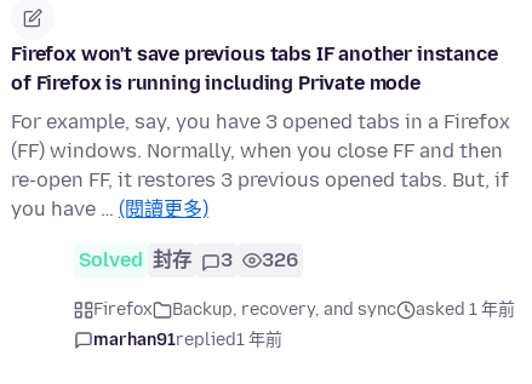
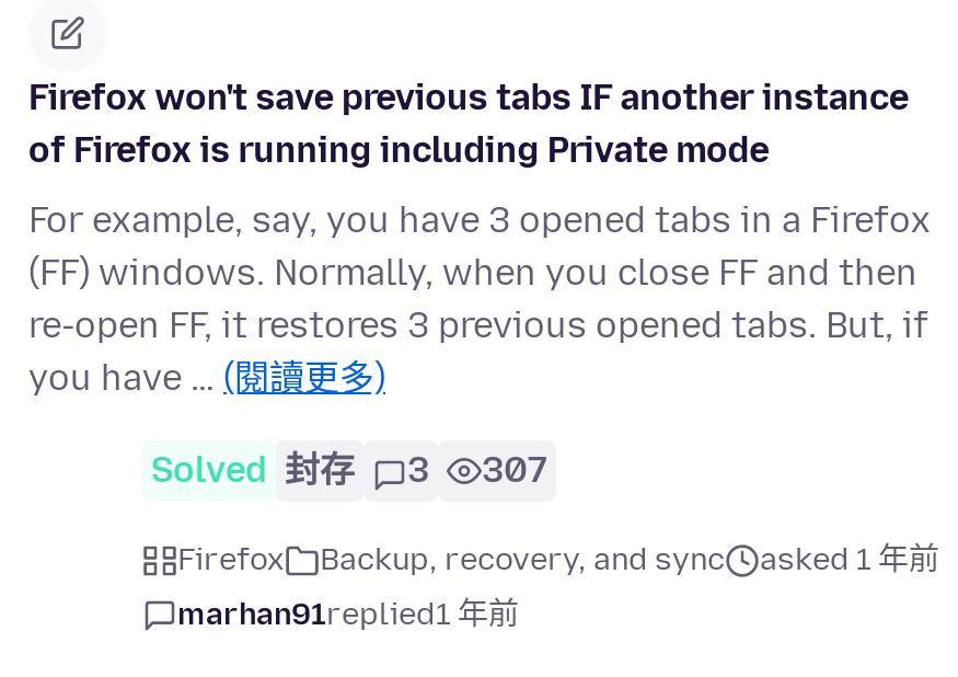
- Solved 封存 3 326
+ Solved 封存 3 307
